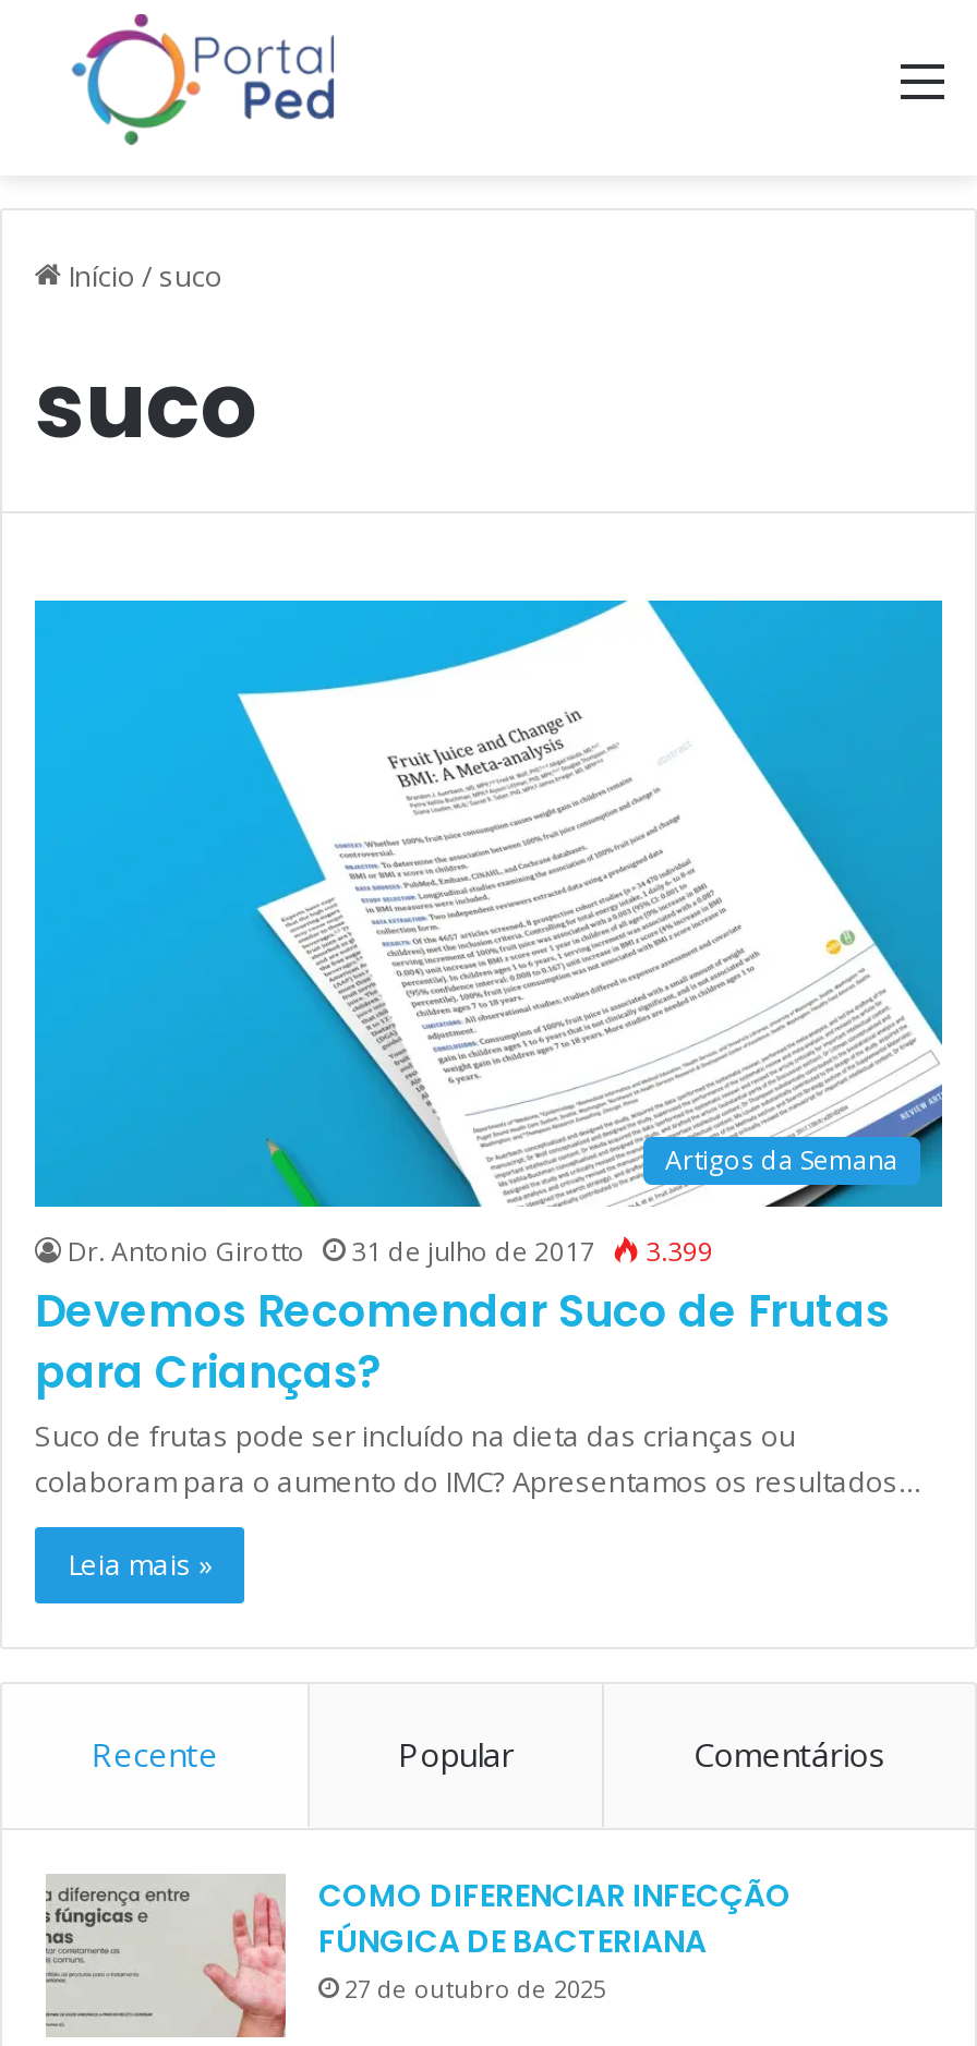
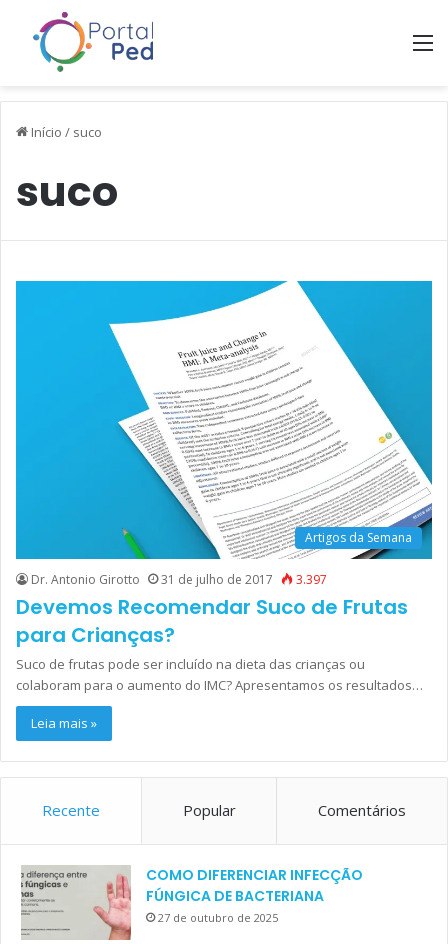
- Dr. Antonio Girotto 31 de julho de 2017 3.399
+ Dr. Antonio Girotto 31 de julho de 2017 3.397
